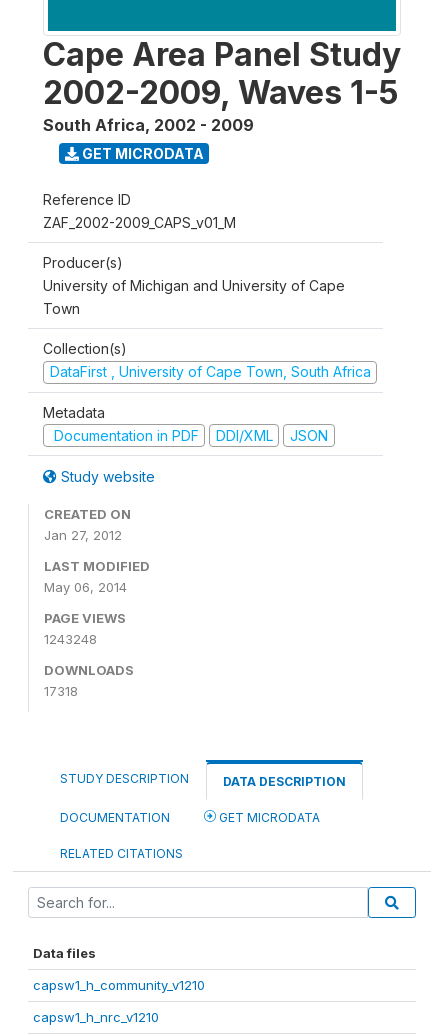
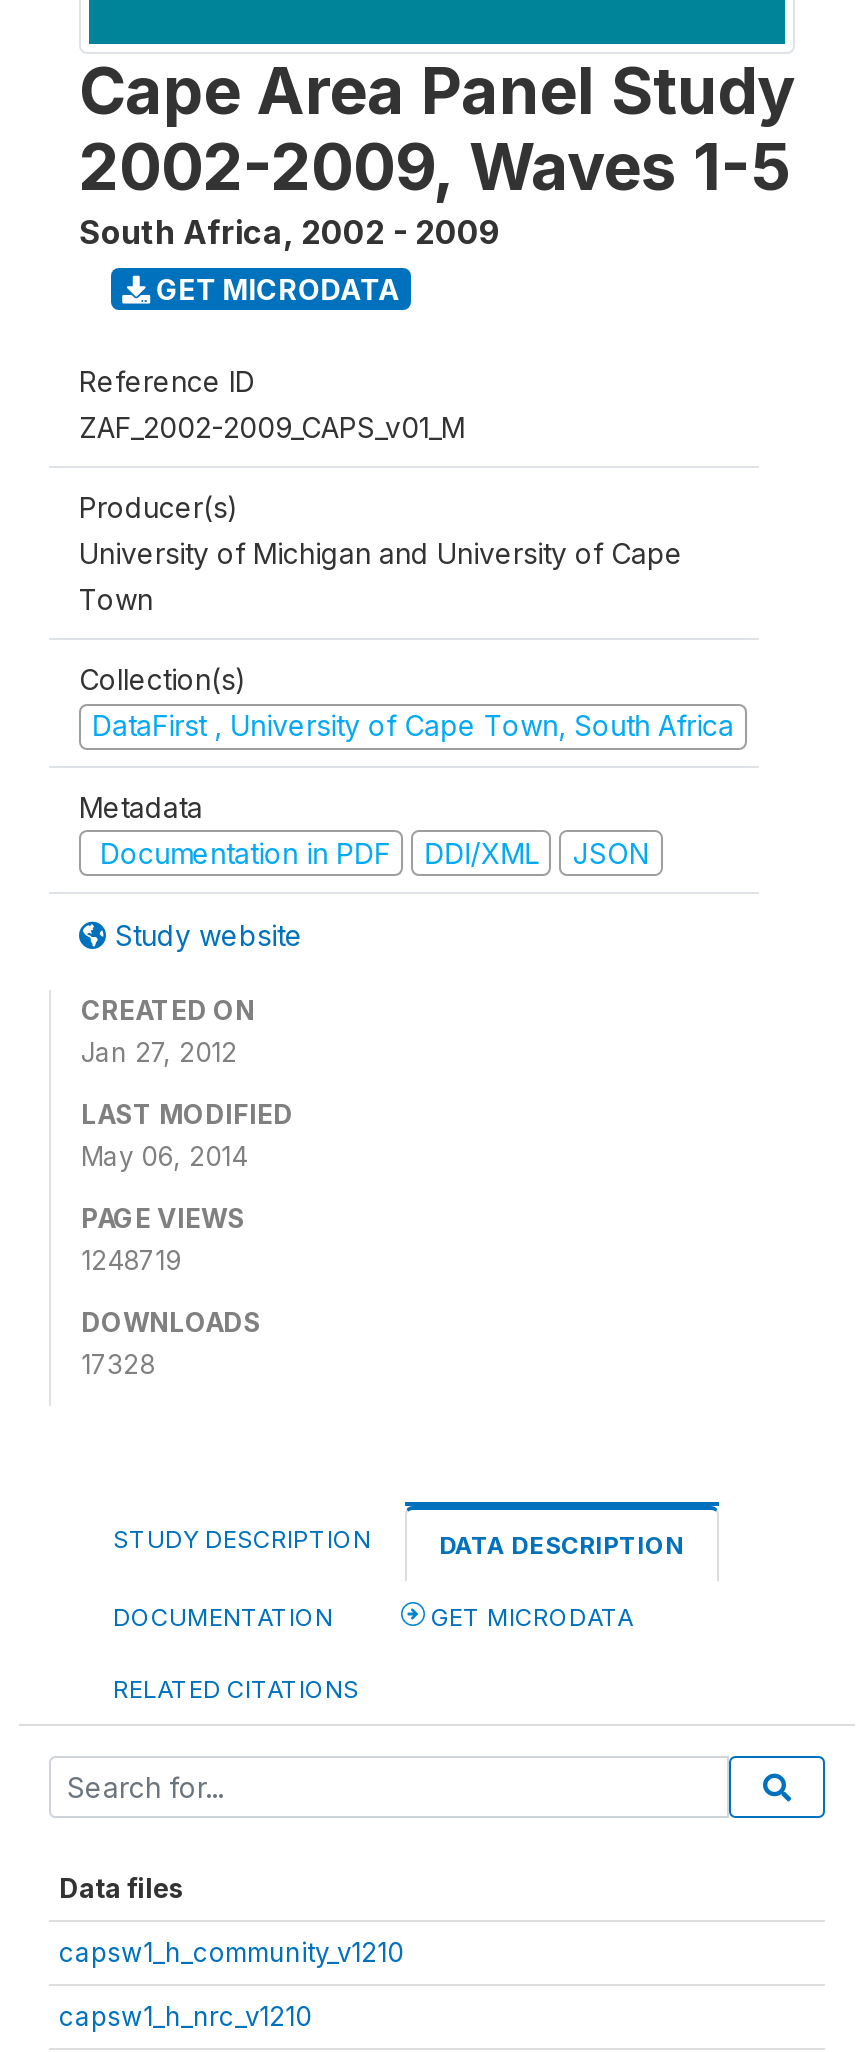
- 1243248
+ 1248719

- 17318
+ 17328
